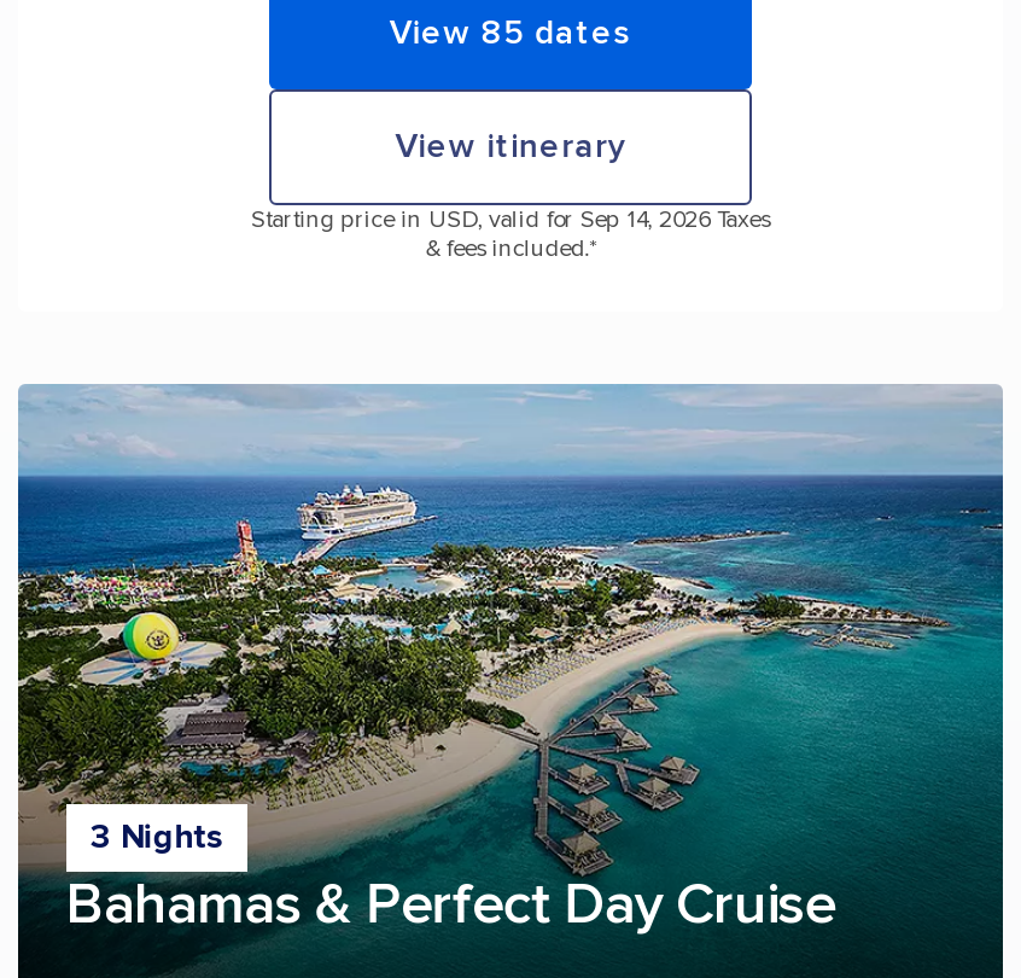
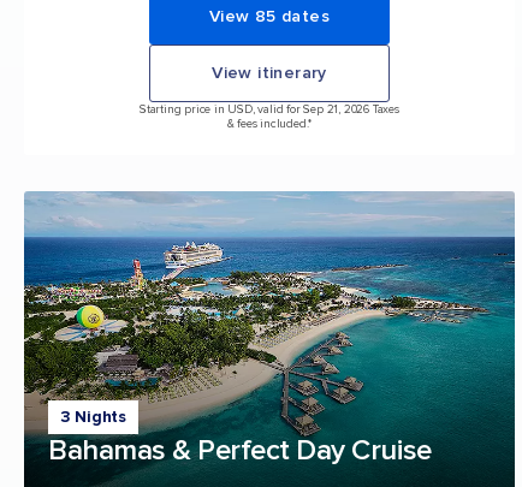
- Starting price in USD, valid for Sep 14, 2026 Taxes
+ Starting price in USD, valid for Sep 21, 2026 Taxes
